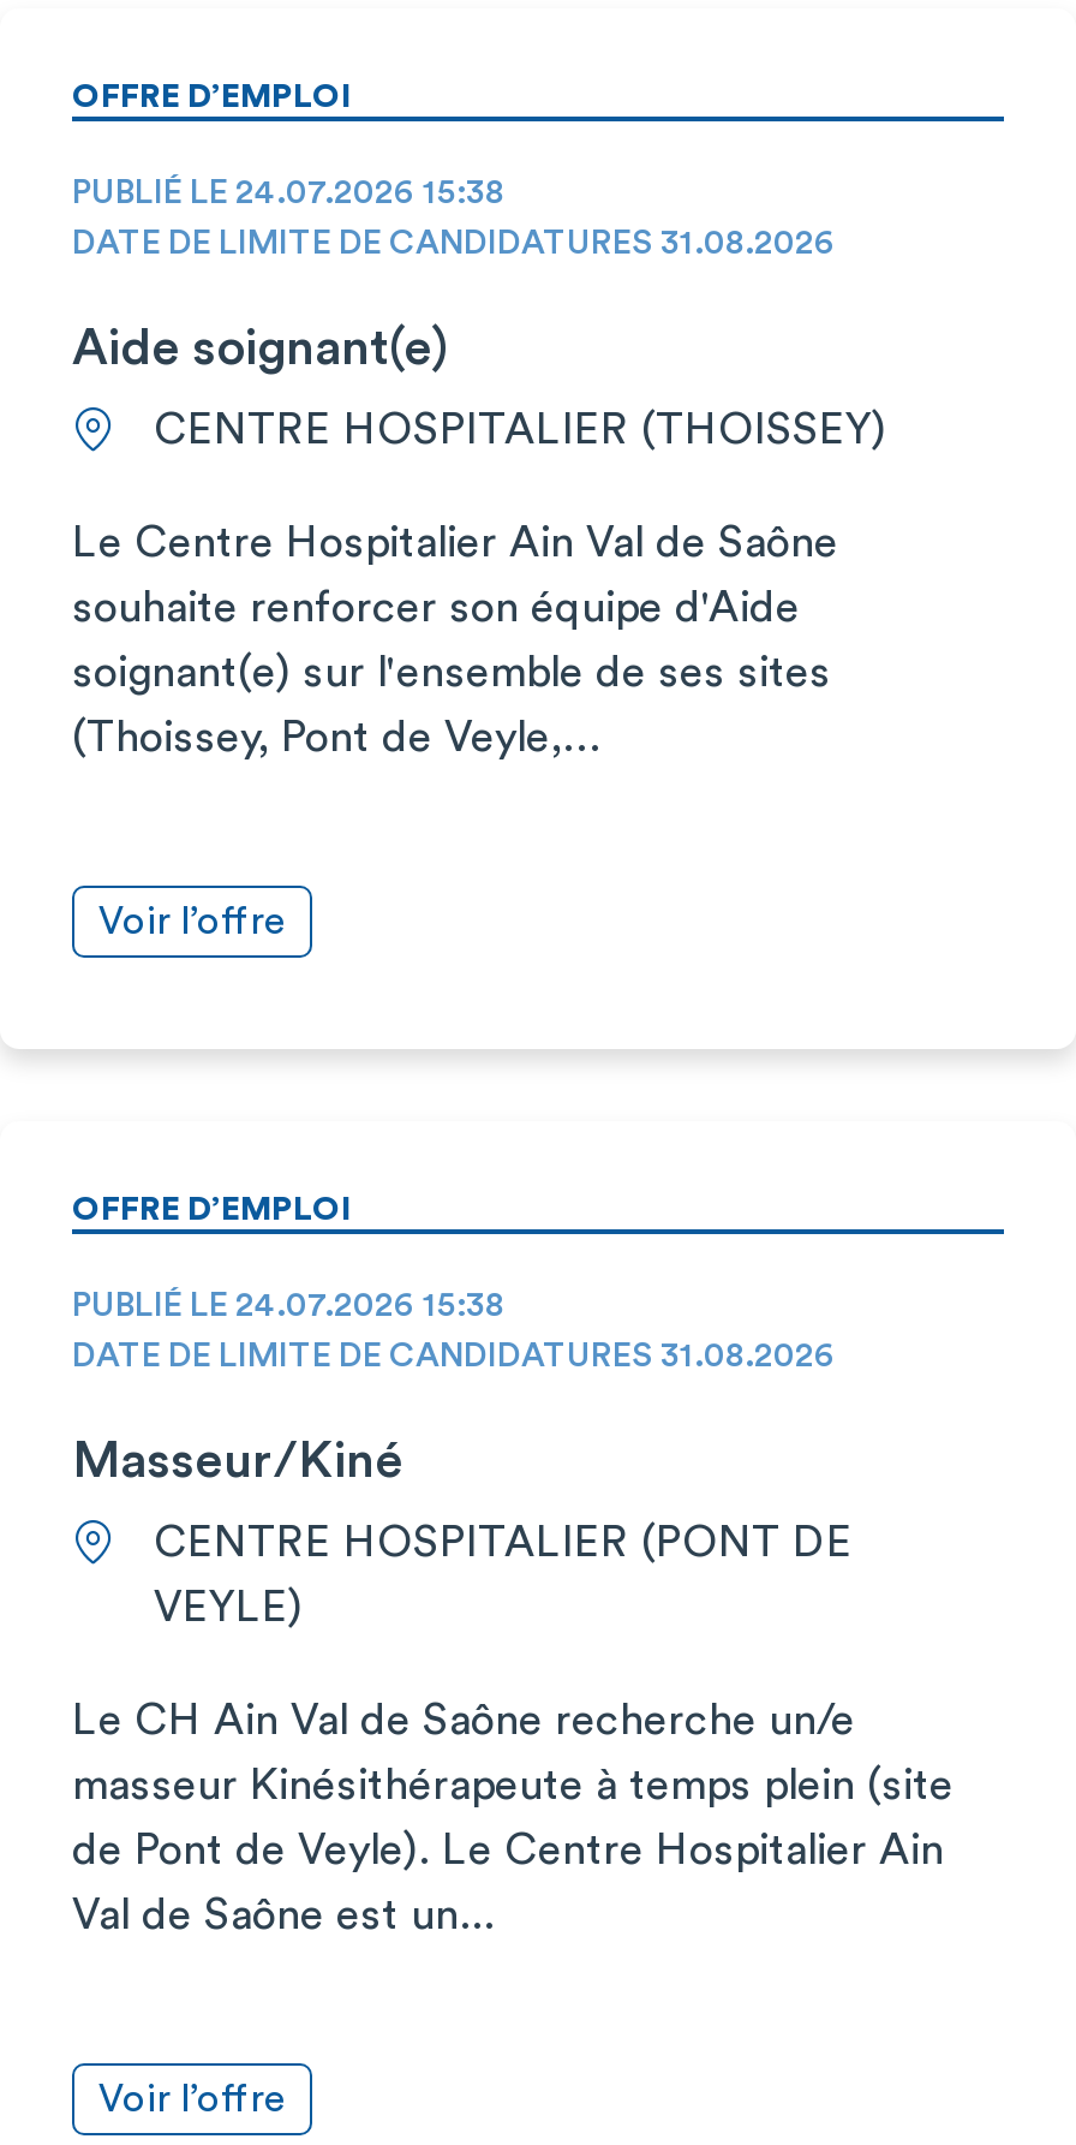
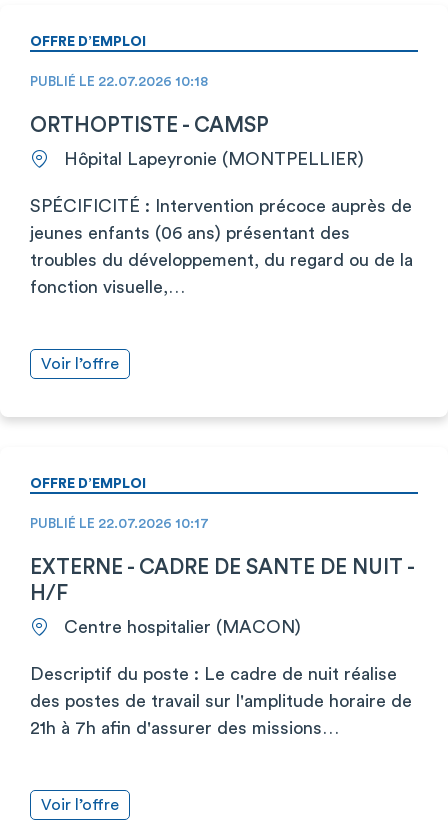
- PUBLIÉ LE 24.07.2026 15:38
- DATE DE LIMITE DE CANDIDATURES 31.08.2026
- Aide soignant(e)
- CENTRE HOSPITALIER (THOISSEY)
- Le Centre Hospitalier Ain Val de Saône
- souhaite renforcer son équipe d'Aide
- soignant(e) sur l'ensemble de ses sites
- (Thoissey, Pont de Veyle,…
+ PUBLIÉ LE 22.07.2026 10:18
+ ORTHOPTISTE - CAMSP
+ Hôpital Lapeyronie (MONTPELLIER)
+ SPÉCIFICITÉ : Intervention précoce auprès de
+ jeunes enfants (06 ans) présentant des
+ troubles du développement, du regard ou de la
+ fonction visuelle,…

- PUBLIÉ LE 24.07.2026 15:38
- DATE DE LIMITE DE CANDIDATURES 31.08.2026
- Masseur/Kiné
- CENTRE HOSPITALIER (PONT DE
- VEYLE)
- Le CH Ain Val de Saône recherche un/e
- masseur Kinésithérapeute à temps plein (site
- de Pont de Veyle). Le Centre Hospitalier Ain
- Val de Saône est un...
+ PUBLIÉ LE 22.07.2026 10:17
+ EXTERNE - CADRE DE SANTE DE NUIT -
+ H/F
+ Centre hospitalier (MACON)
+ Descriptif du poste : Le cadre de nuit réalise
+ des postes de travail sur l'amplitude horaire de
+ 21h à 7h afin d'assurer des missions…
